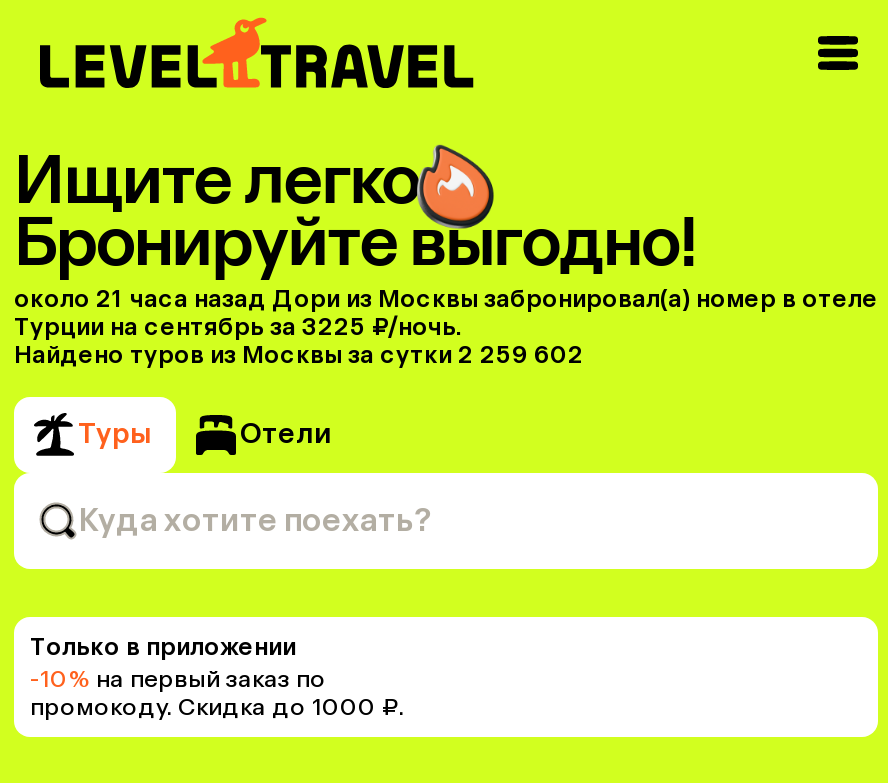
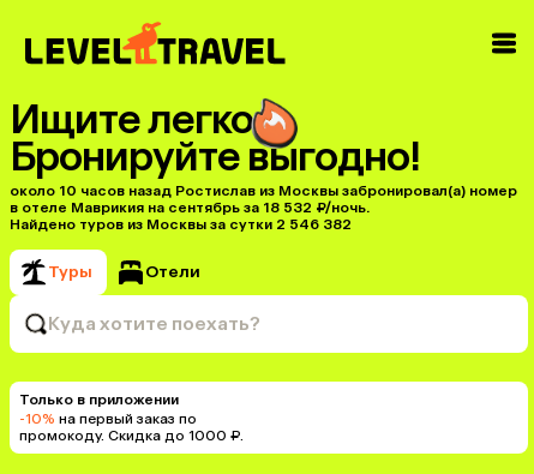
- около 21 часа назад Дори из Москвы забронировал(а) номер в отеле
- Турции на сентябрь за 3225 ₽/ночь.
- Найдено туров из Москвы за сутки 2 259 602
+ около 10 часов назад Ростислав из Москвы забронировал(а) номер
+ в отеле Маврикия на сентябрь за 18 532 ₽/ночь.
+ Найдено туров из Москвы за сутки 2 546 382
